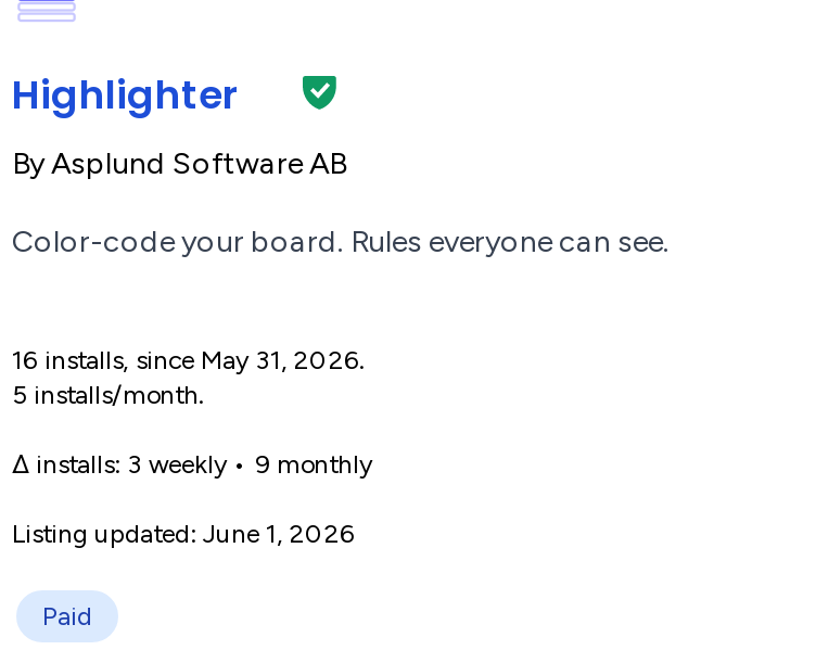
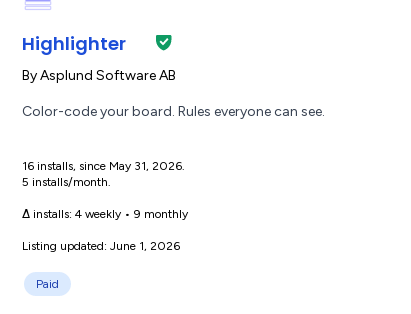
- Δ installs: 3 weekly • 9 monthly
+ Δ installs: 4 weekly • 9 monthly
